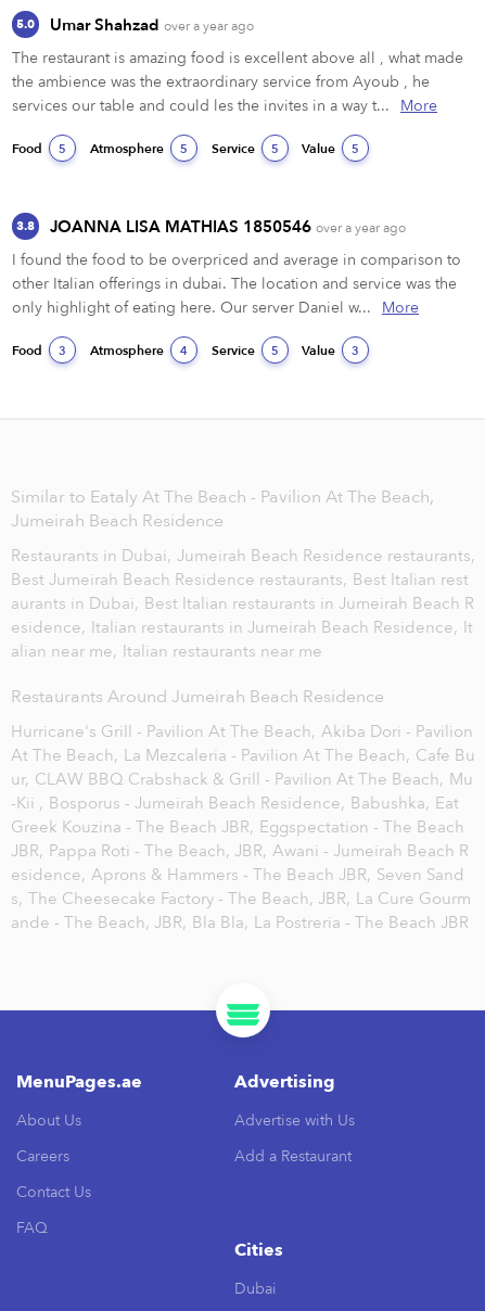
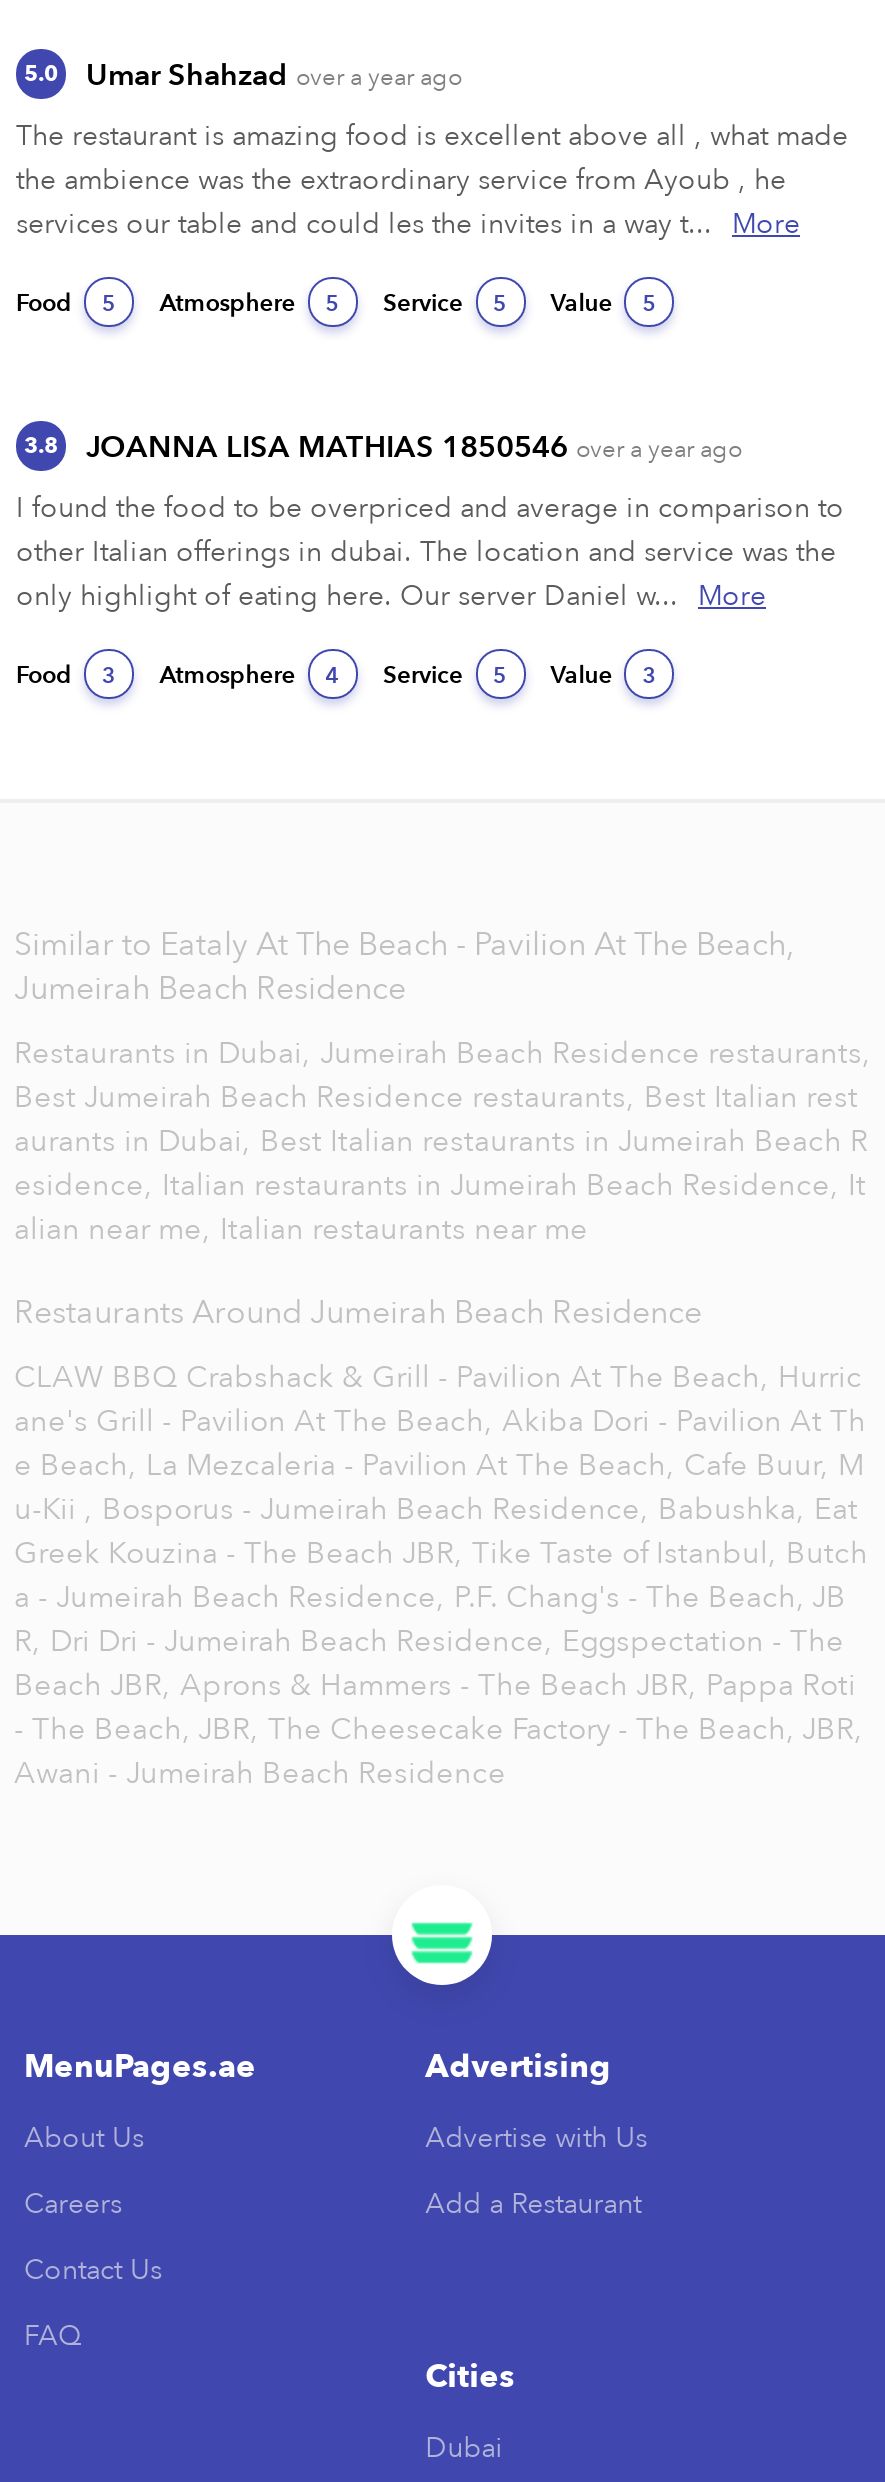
- Hurricane's Grill - Pavilion At The Beach, Akiba Dori - Pavilion
- At The Beach, La Mezcaleria - Pavilion At The Beach, Cafe Bu
- ur, CLAW BBQ Crabshack & Grill - Pavilion At The Beach, Mu
- -Kii , Bosporus - Jumeirah Beach Residence, Babushka, Eat
- Greek Kouzina - The Beach JBR, Eggspectation - The Beach
- JBR, Pappa Roti - The Beach, JBR, Awani - Jumeirah Beach R
- esidence, Aprons & Hammers - The Beach JBR, Seven Sand
- s, The Cheesecake Factory - The Beach, JBR, La Cure Gourm
- ande - The Beach, JBR, Bla Bla, La Postreria - The Beach JBR
+ CLAW BBQ Crabshack & Grill - Pavilion At The Beach, Hurric
+ ane's Grill - Pavilion At The Beach, Akiba Dori - Pavilion At Th
+ e Beach, La Mezcaleria - Pavilion At The Beach, Cafe Buur, M
+ u-Kii , Bosporus - Jumeirah Beach Residence, Babushka, Eat
+ Greek Kouzina - The Beach JBR, Tike Taste of Istanbul, Butch
+ a - Jumeirah Beach Residence, P.F. Chang's - The Beach, JB
+ R, Dri Dri - Jumeirah Beach Residence, Eggspectation - The
+ Beach JBR, Aprons & Hammers - The Beach JBR, Pappa Roti
+ - The Beach, JBR, The Cheesecake Factory - The Beach, JBR,
+ Awani - Jumeirah Beach Residence
